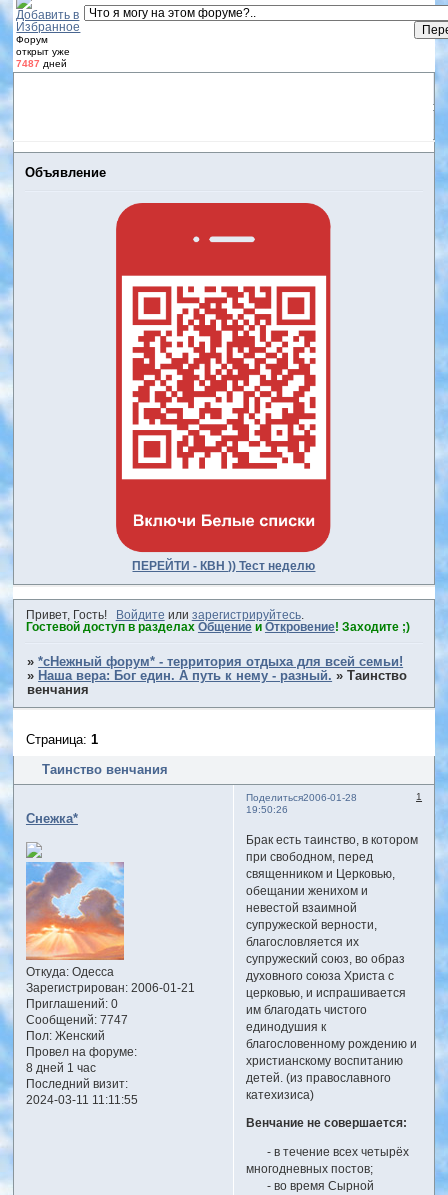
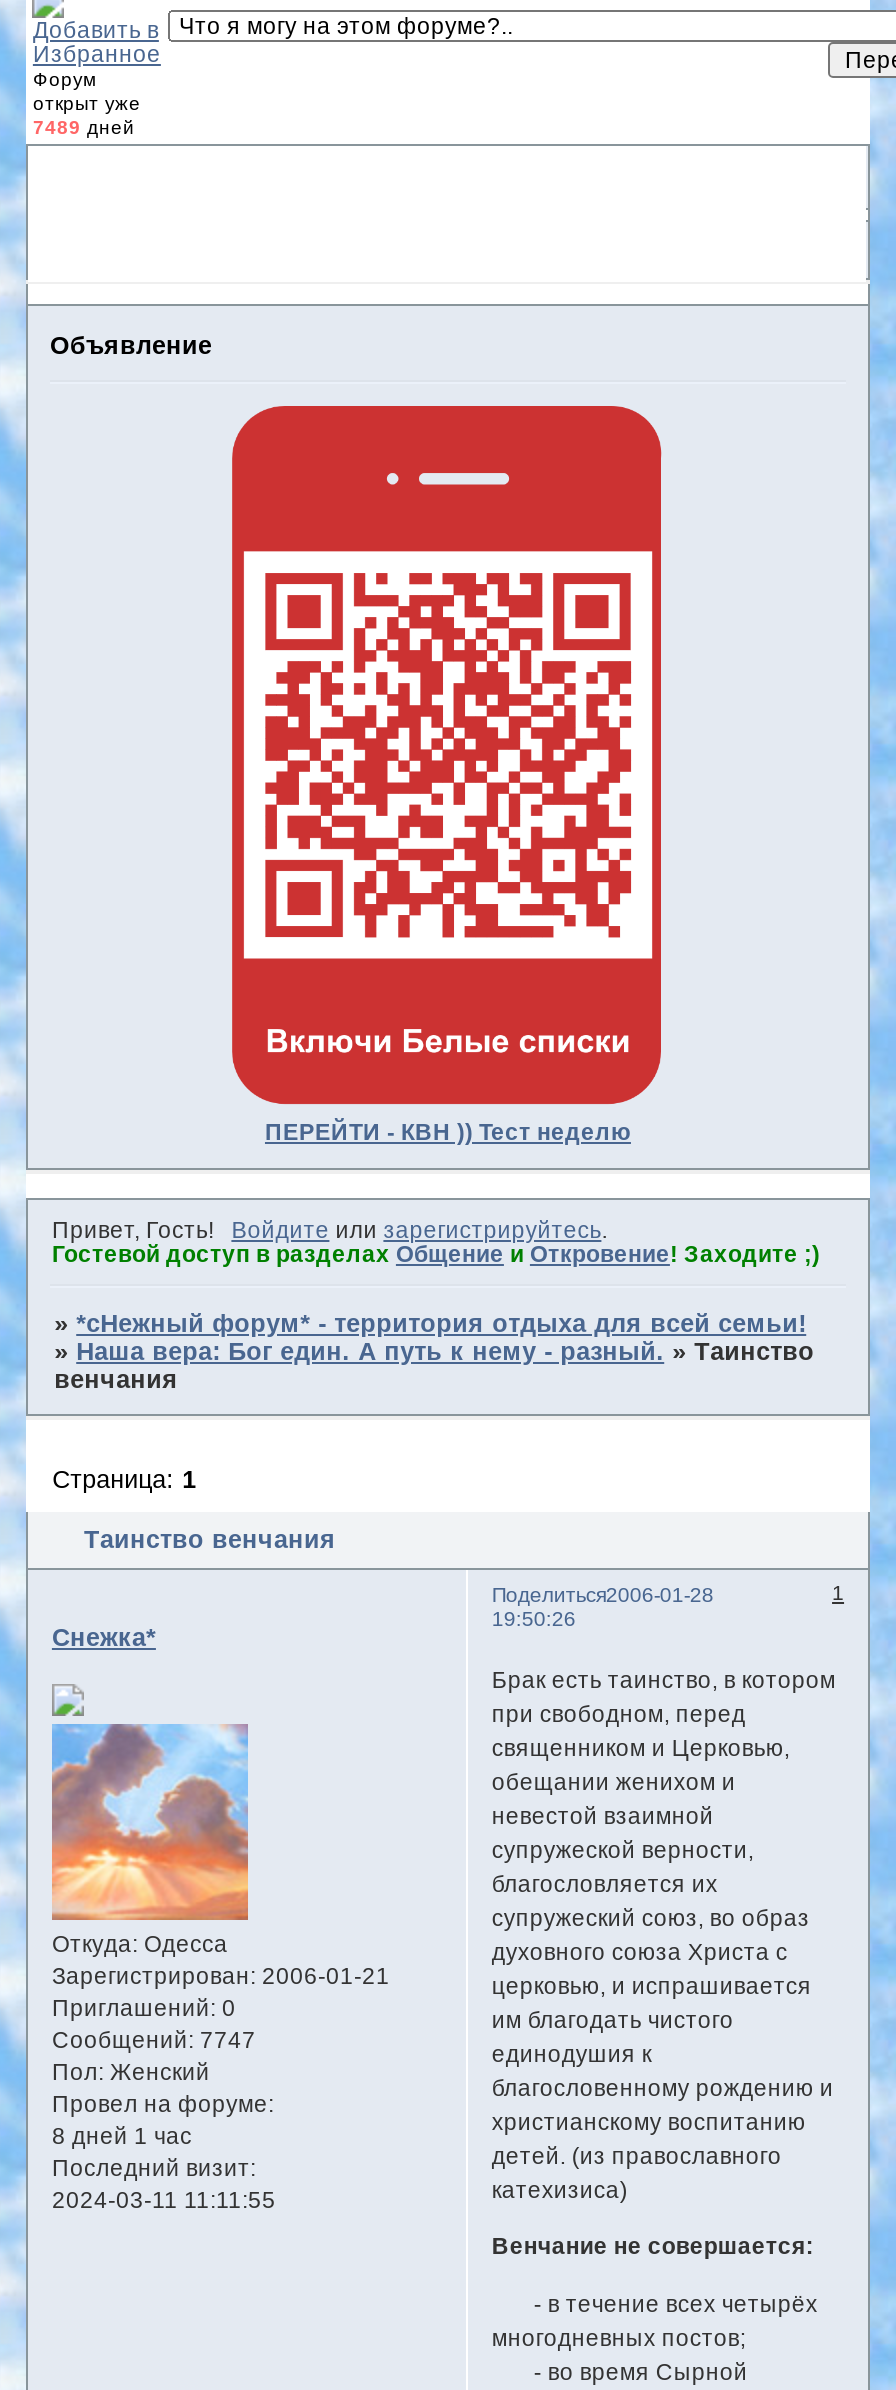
- 7487 дней
+ 7489 дней
